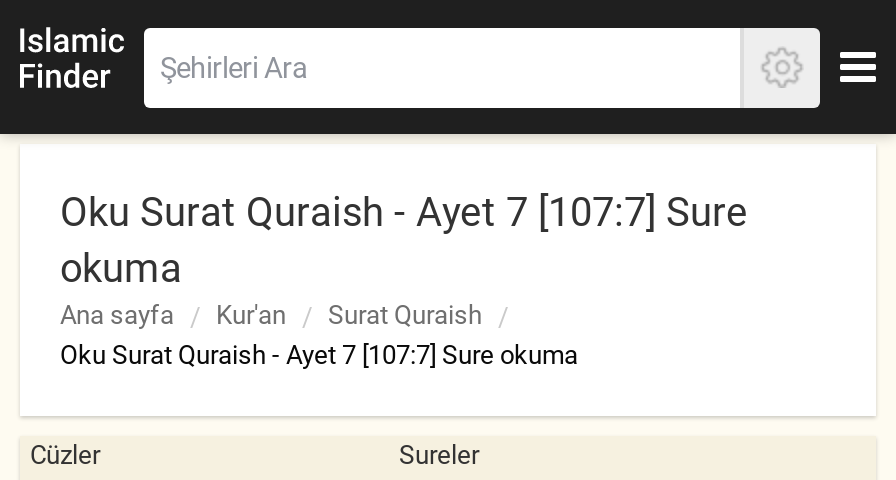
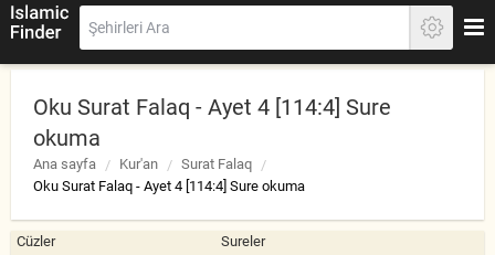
- Oku Surat Quraish - Ayet 7 [107:7] Sure
+ Oku Surat Falaq - Ayet 4 [114:4] Sure

- Surat Quraish
+ Surat Falaq

- Oku Surat Quraish - Ayet 7 [107:7] Sure okuma
+ Oku Surat Falaq - Ayet 4 [114:4] Sure okuma
